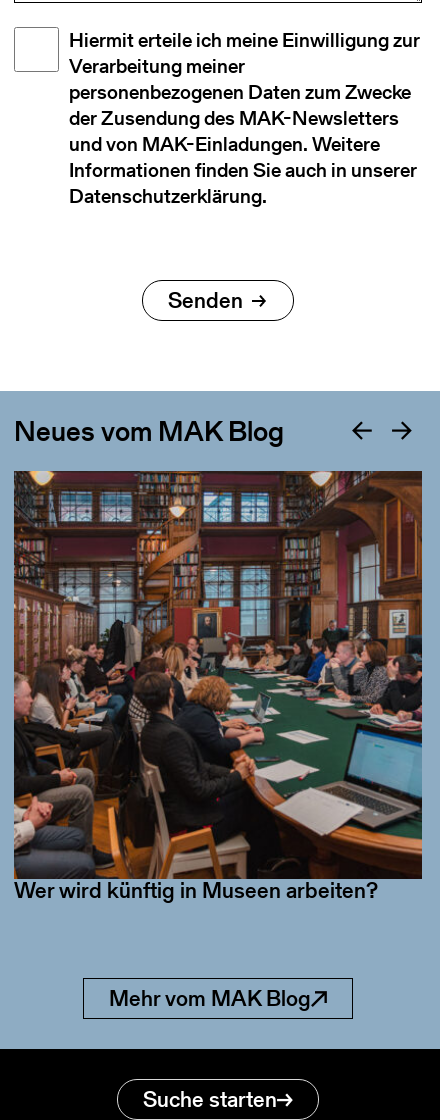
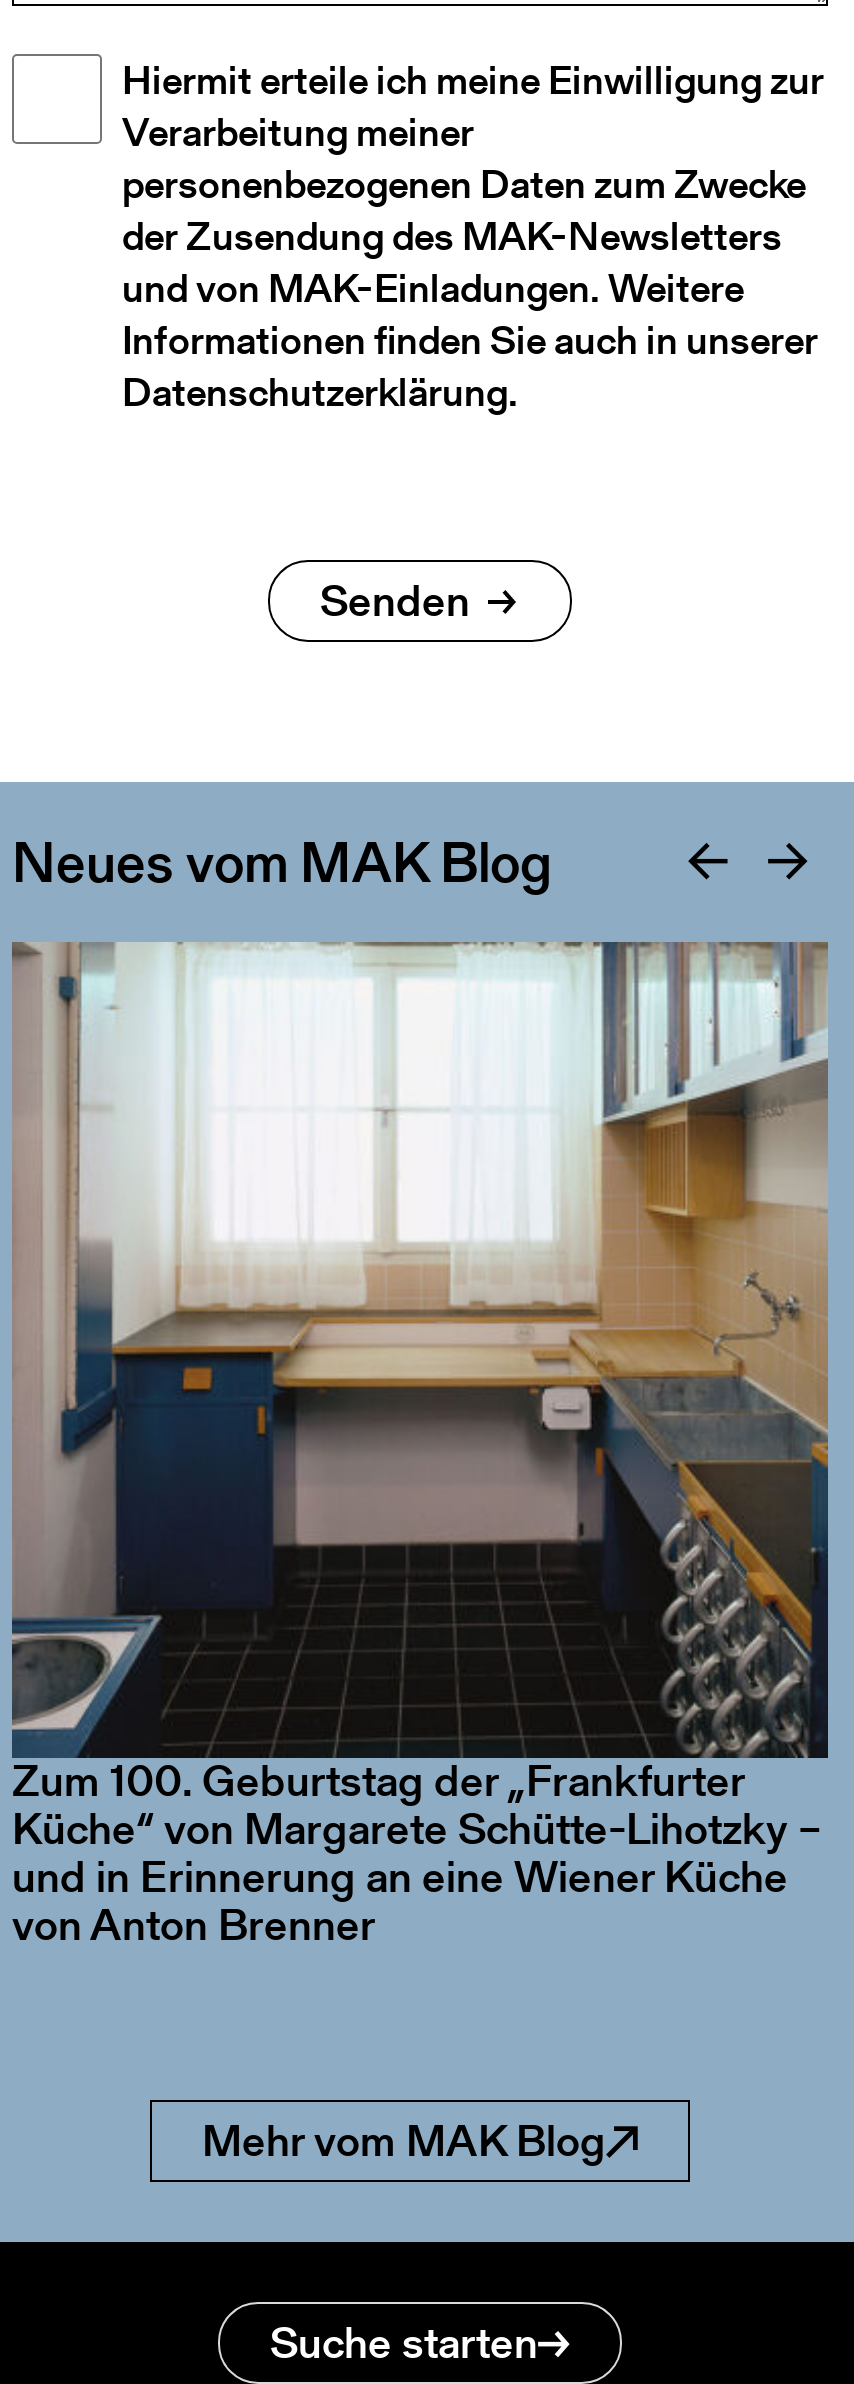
- [image]
+ [image]

- Wer wird künftig in Museen arbeiten?
+ Zum 100. Geburtstag der „Frankfurter
+ Küche“ von Margarete Schütte-Lihotzky –
+ und in Erinnerung an eine Wiener Küche
+ von Anton Brenner
